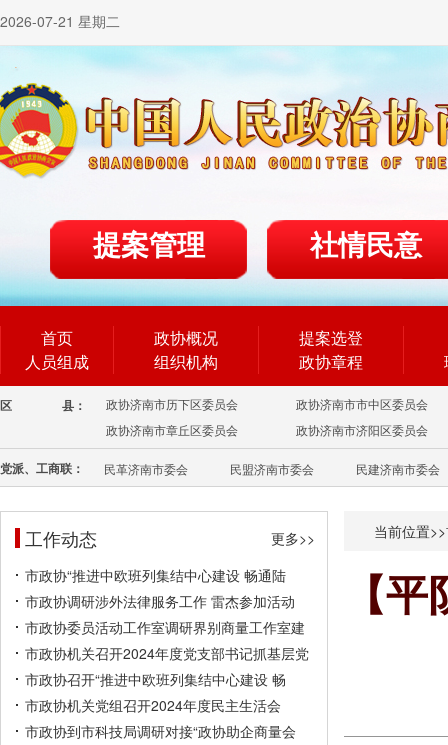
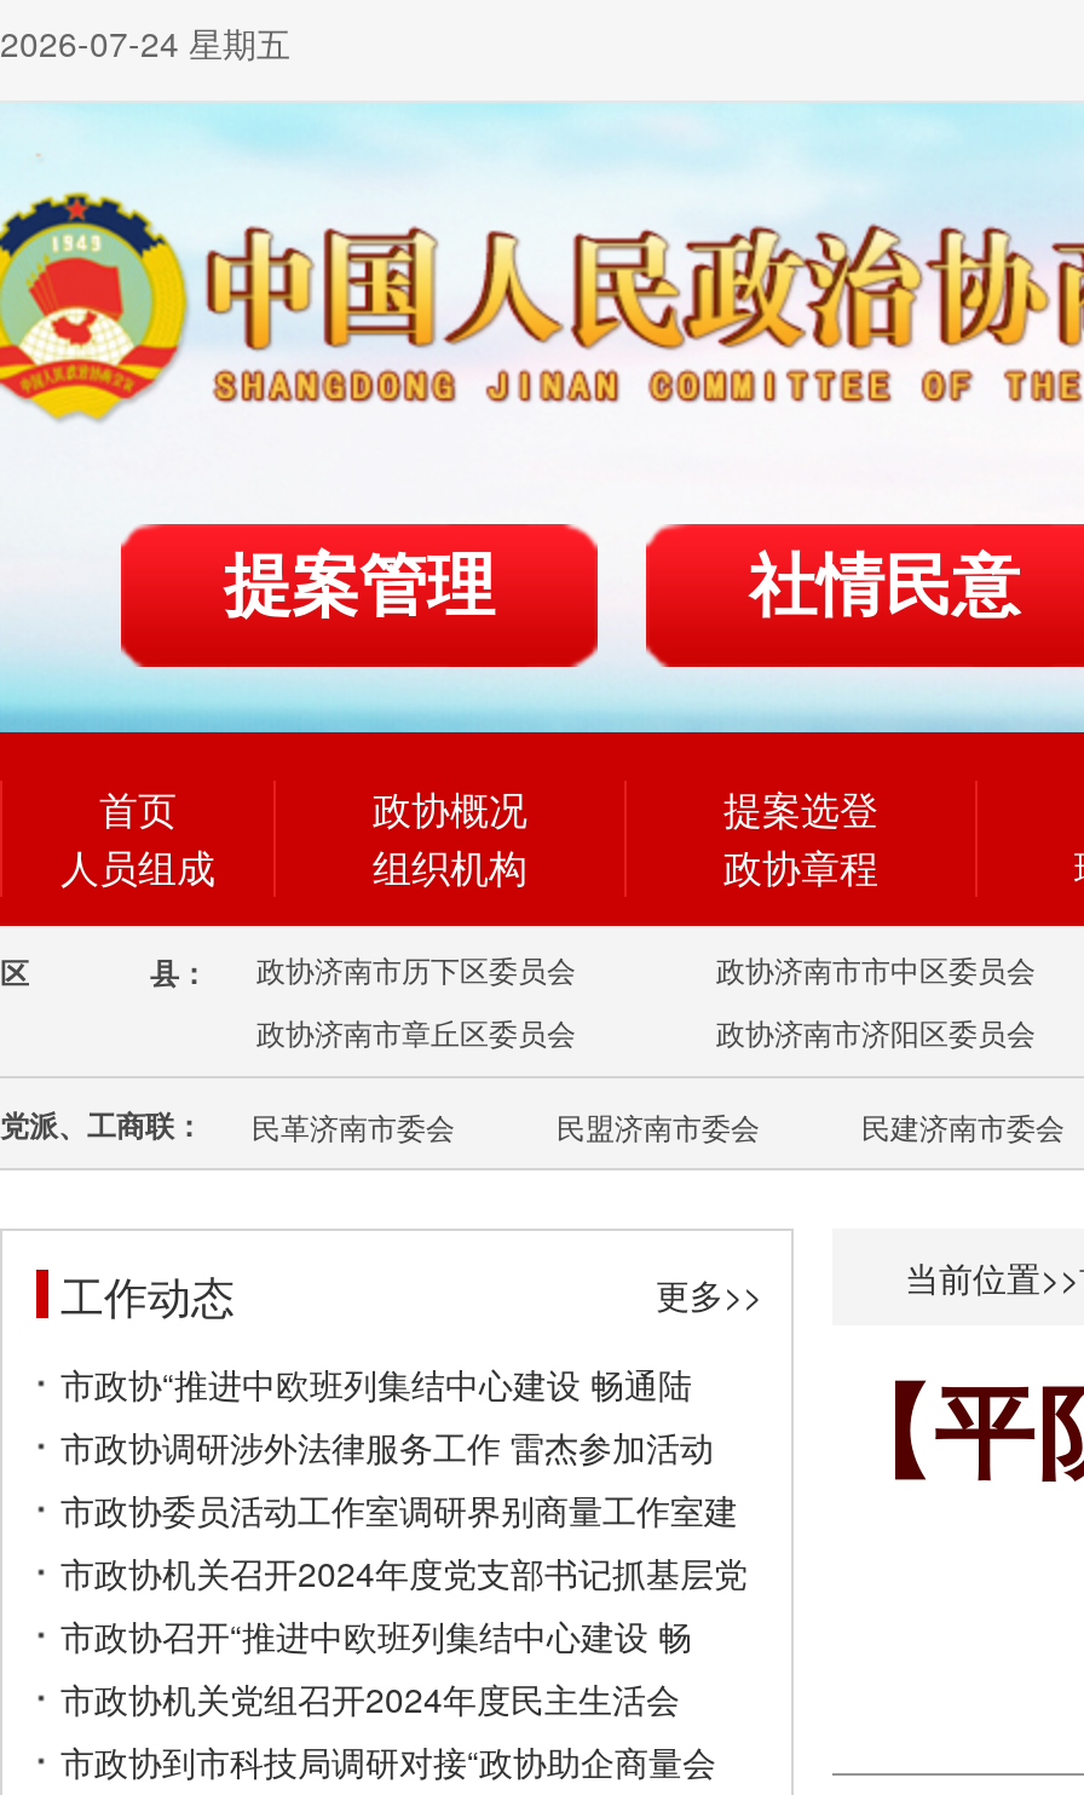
- 2026-07-21 星期二
+ 2026-07-24 星期五
